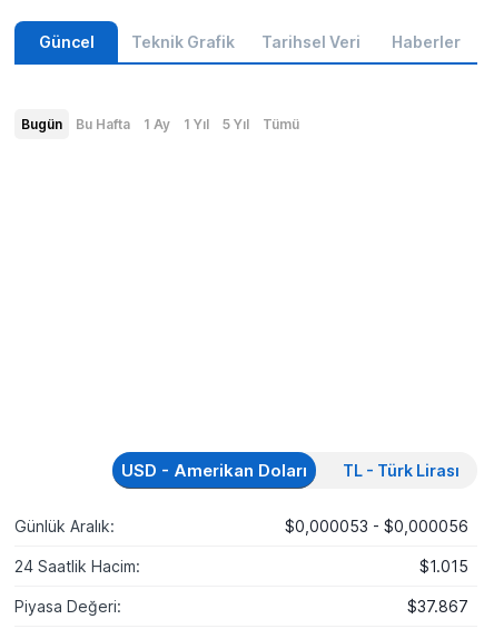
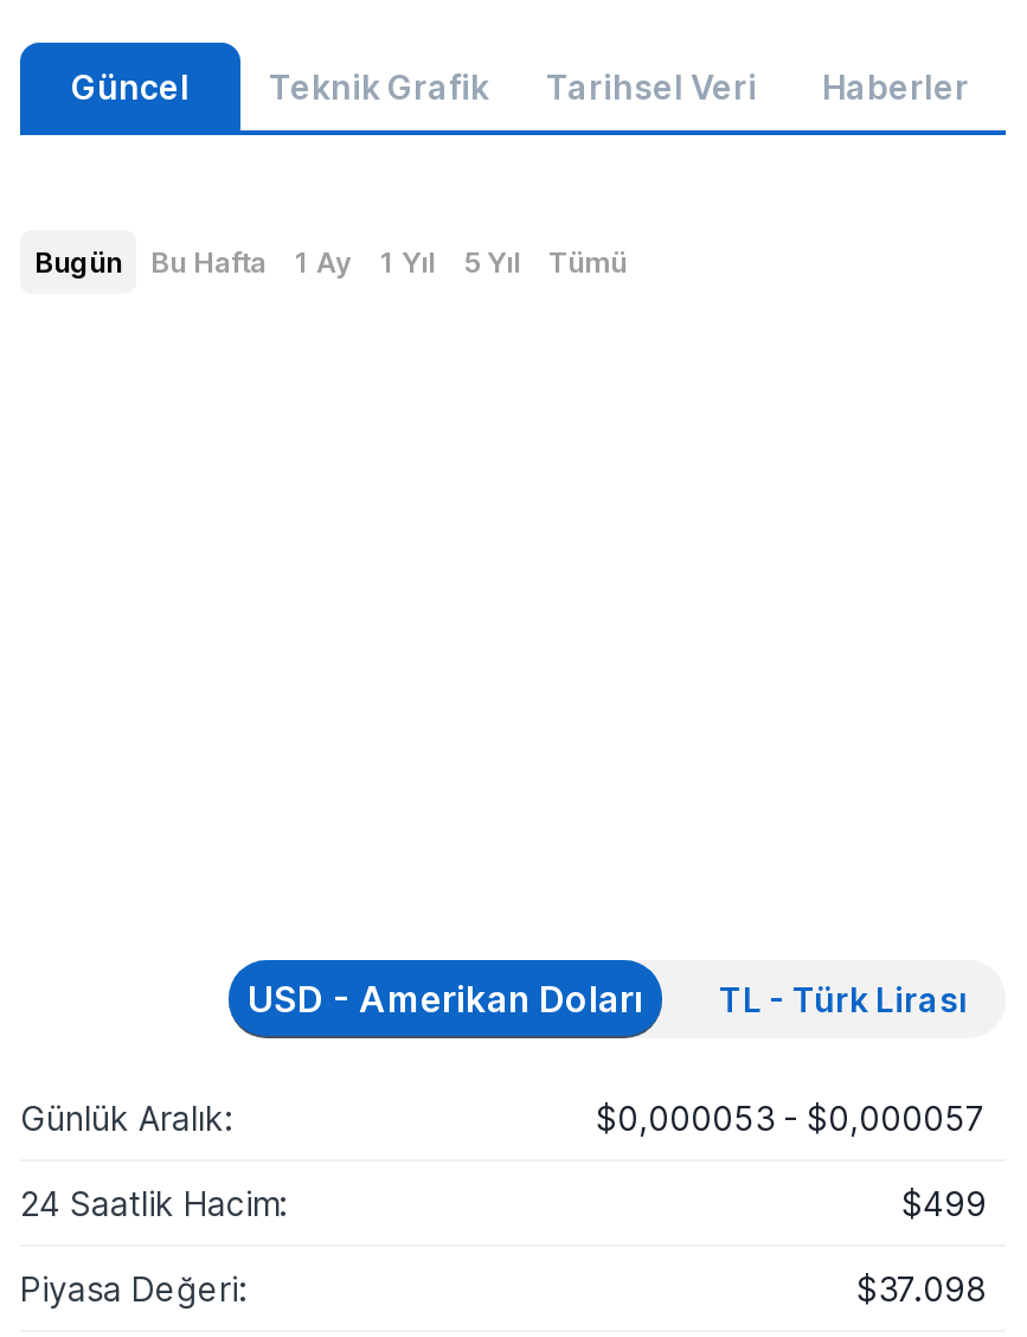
- $0,000053 - $0,000056
+ $0,000053 - $0,000057

- $1.015
+ $499

- $37.867
+ $37.098
